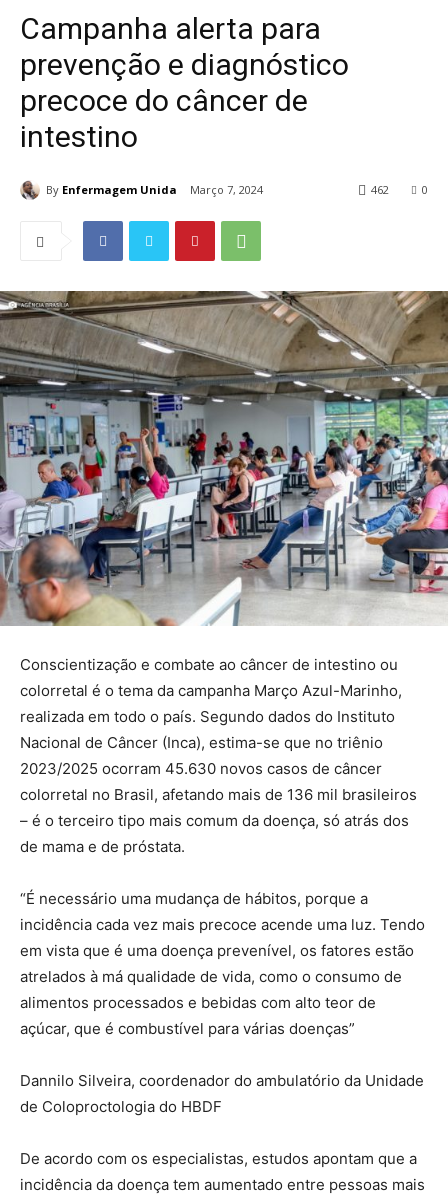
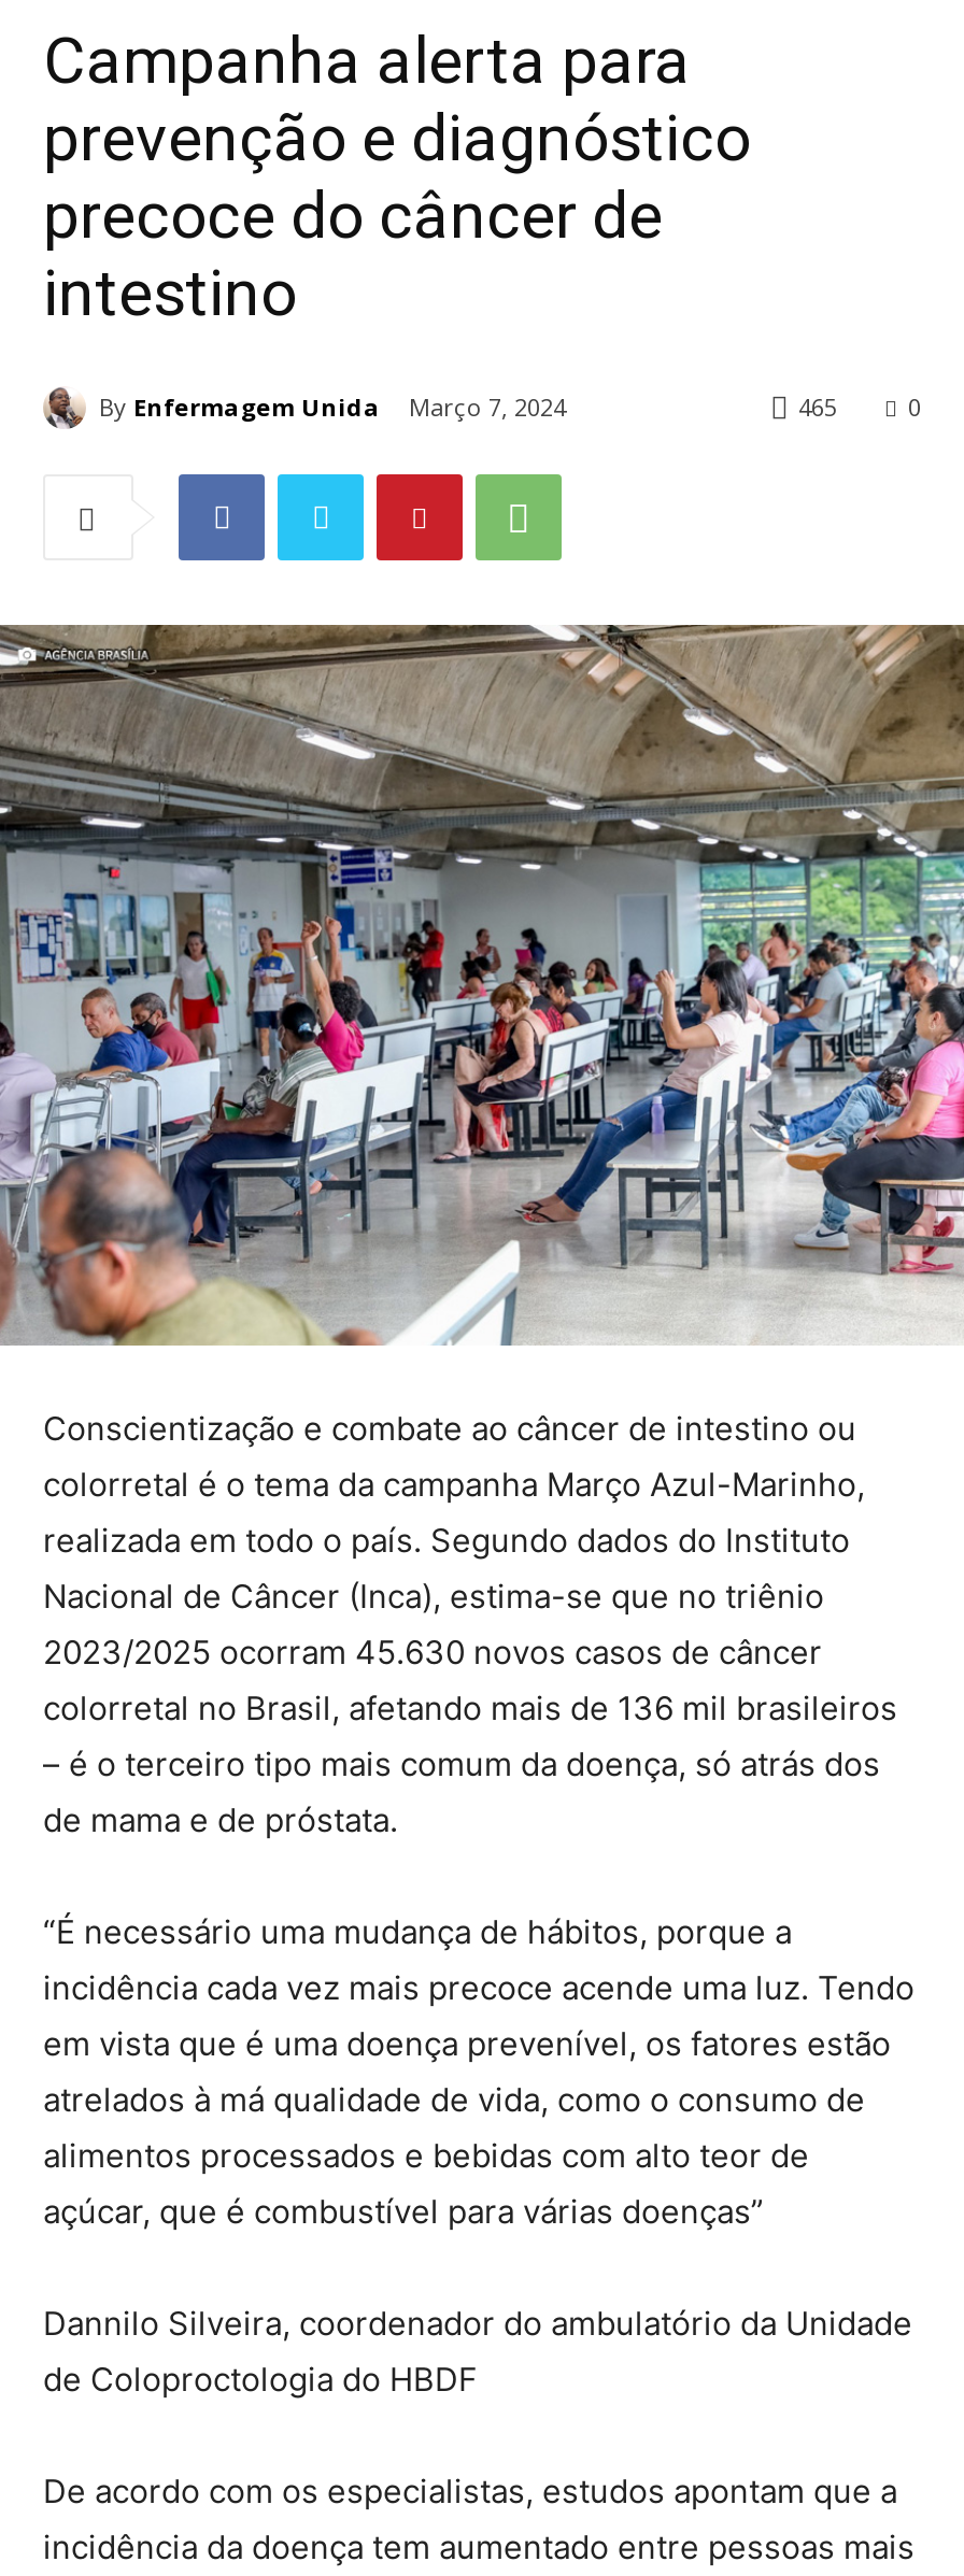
- 462
+ 465
